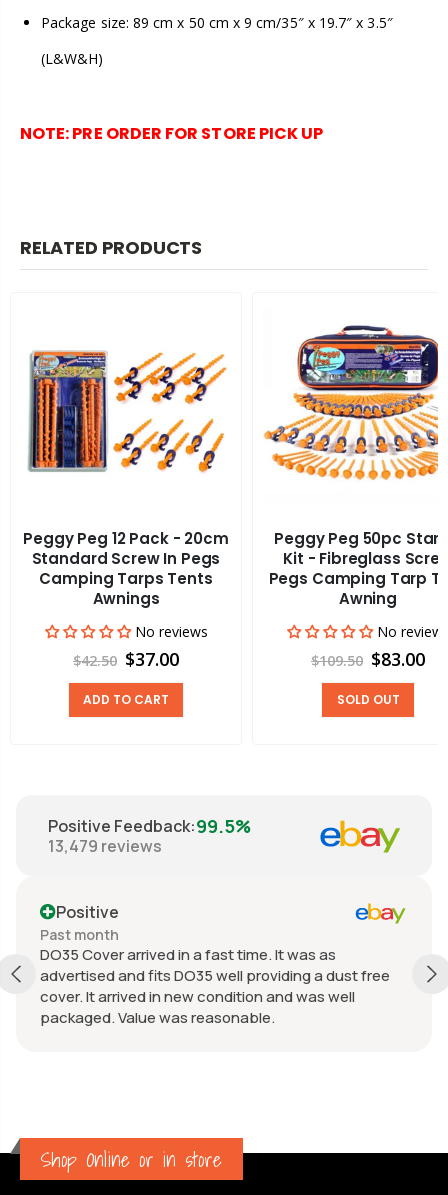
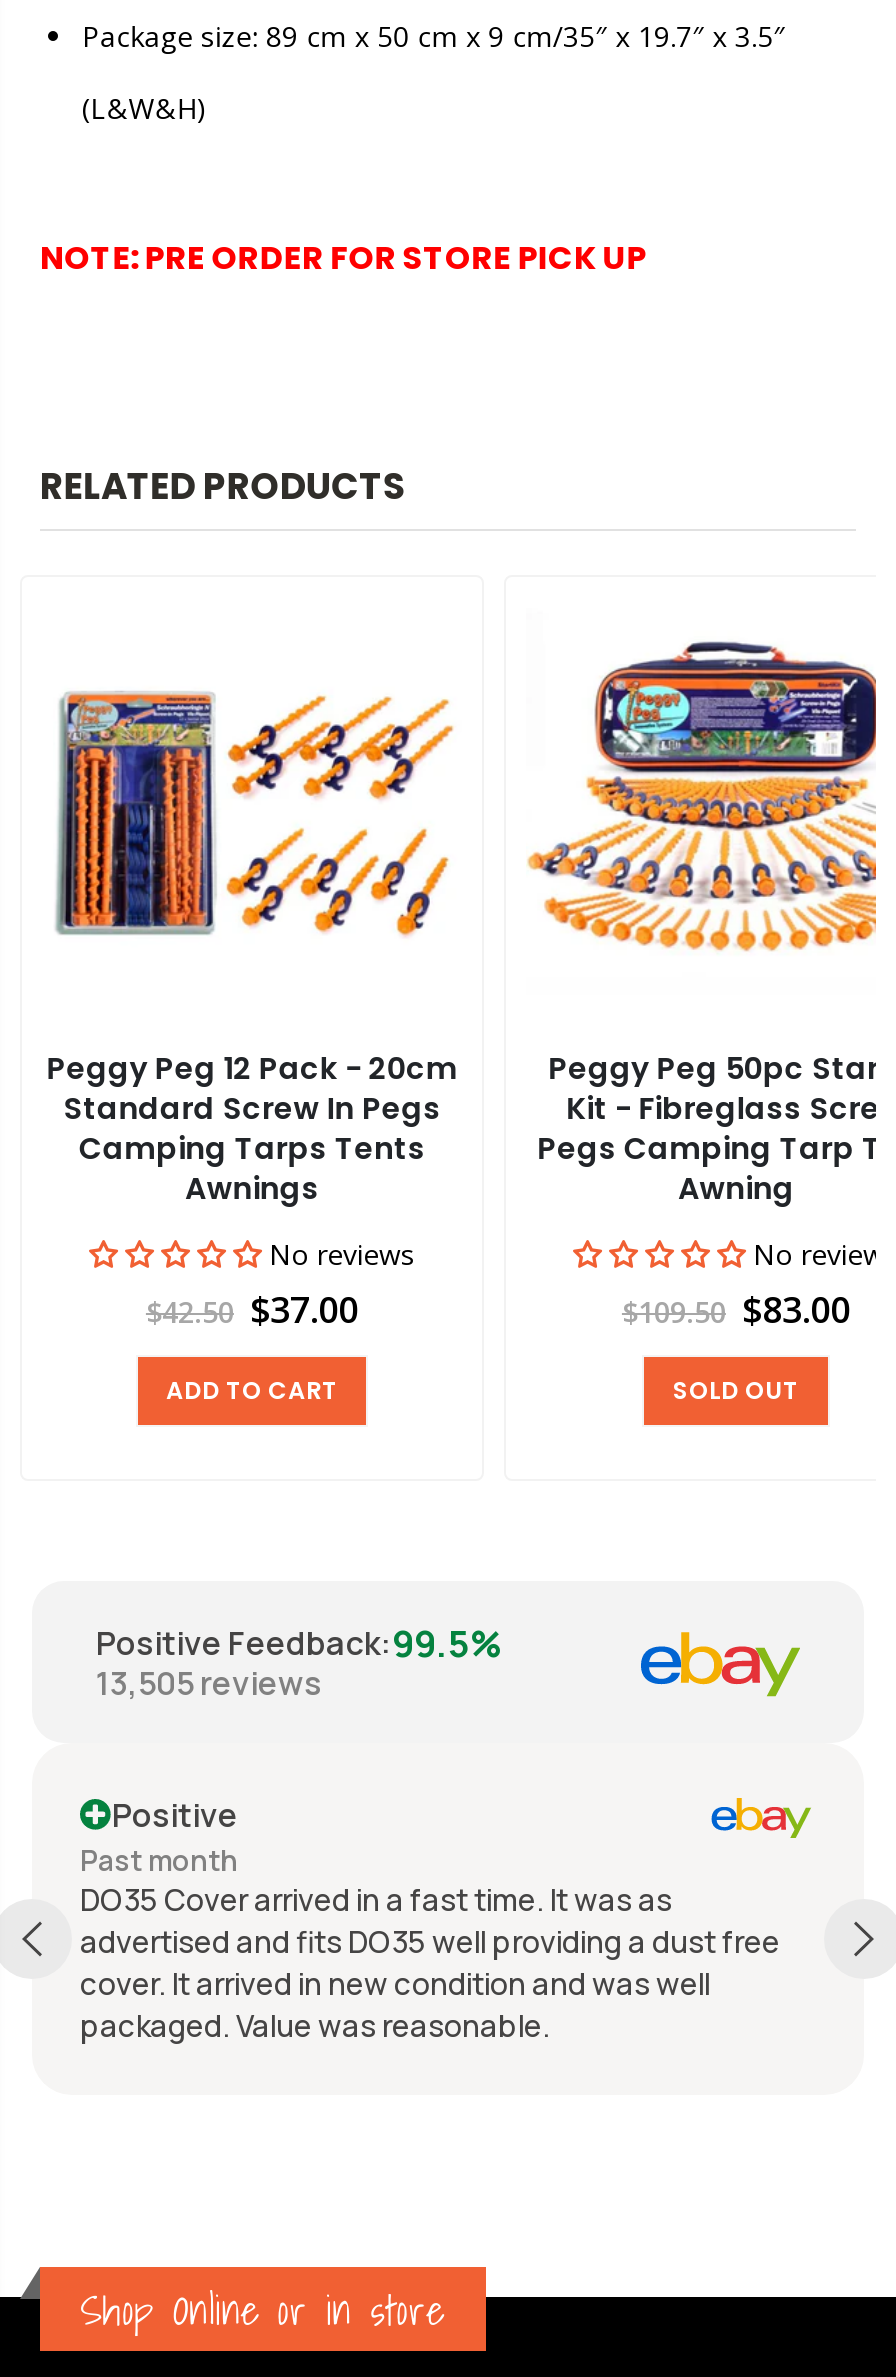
- 13,479 reviews
+ 13,505 reviews
